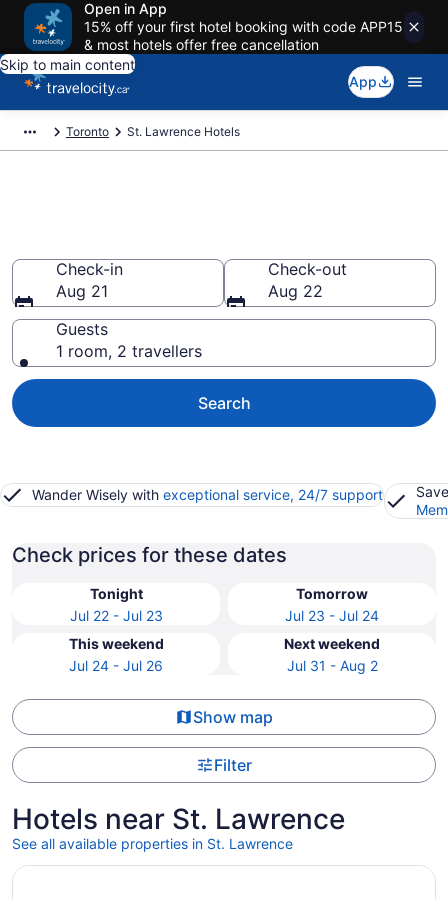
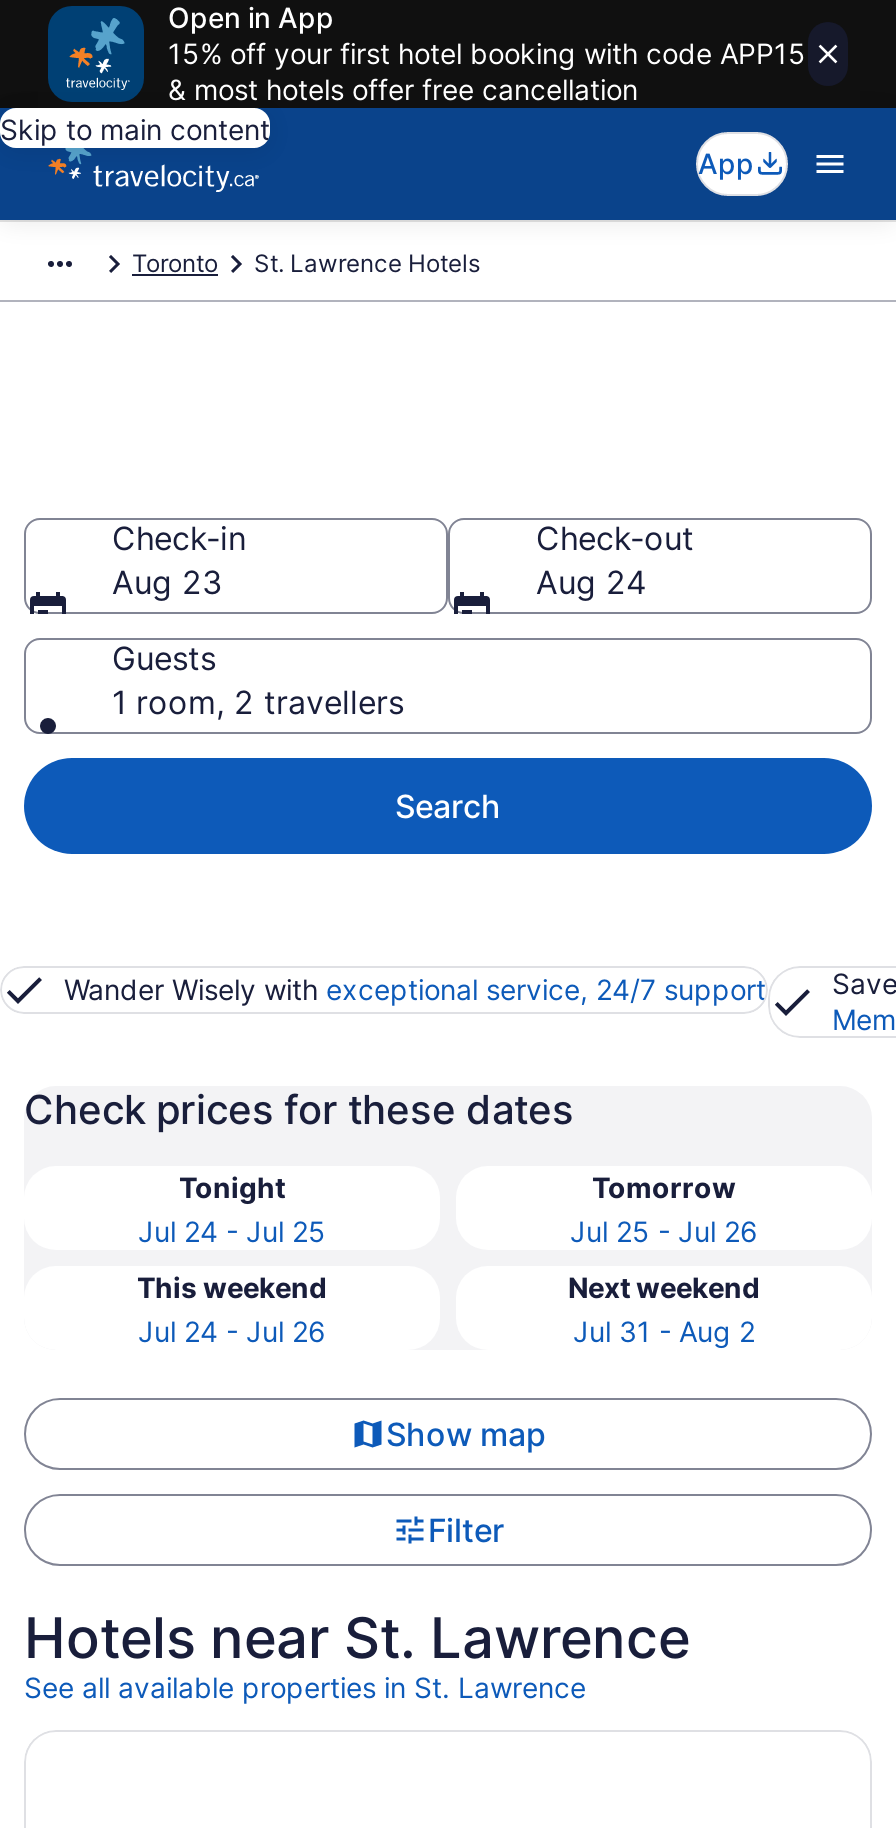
- Aug 21
+ Aug 23

- Aug 22
+ Aug 24

- Jul 22 - Jul 23
+ Jul 24 - Jul 25

- Jul 23 - Jul 24
+ Jul 25 - Jul 26
